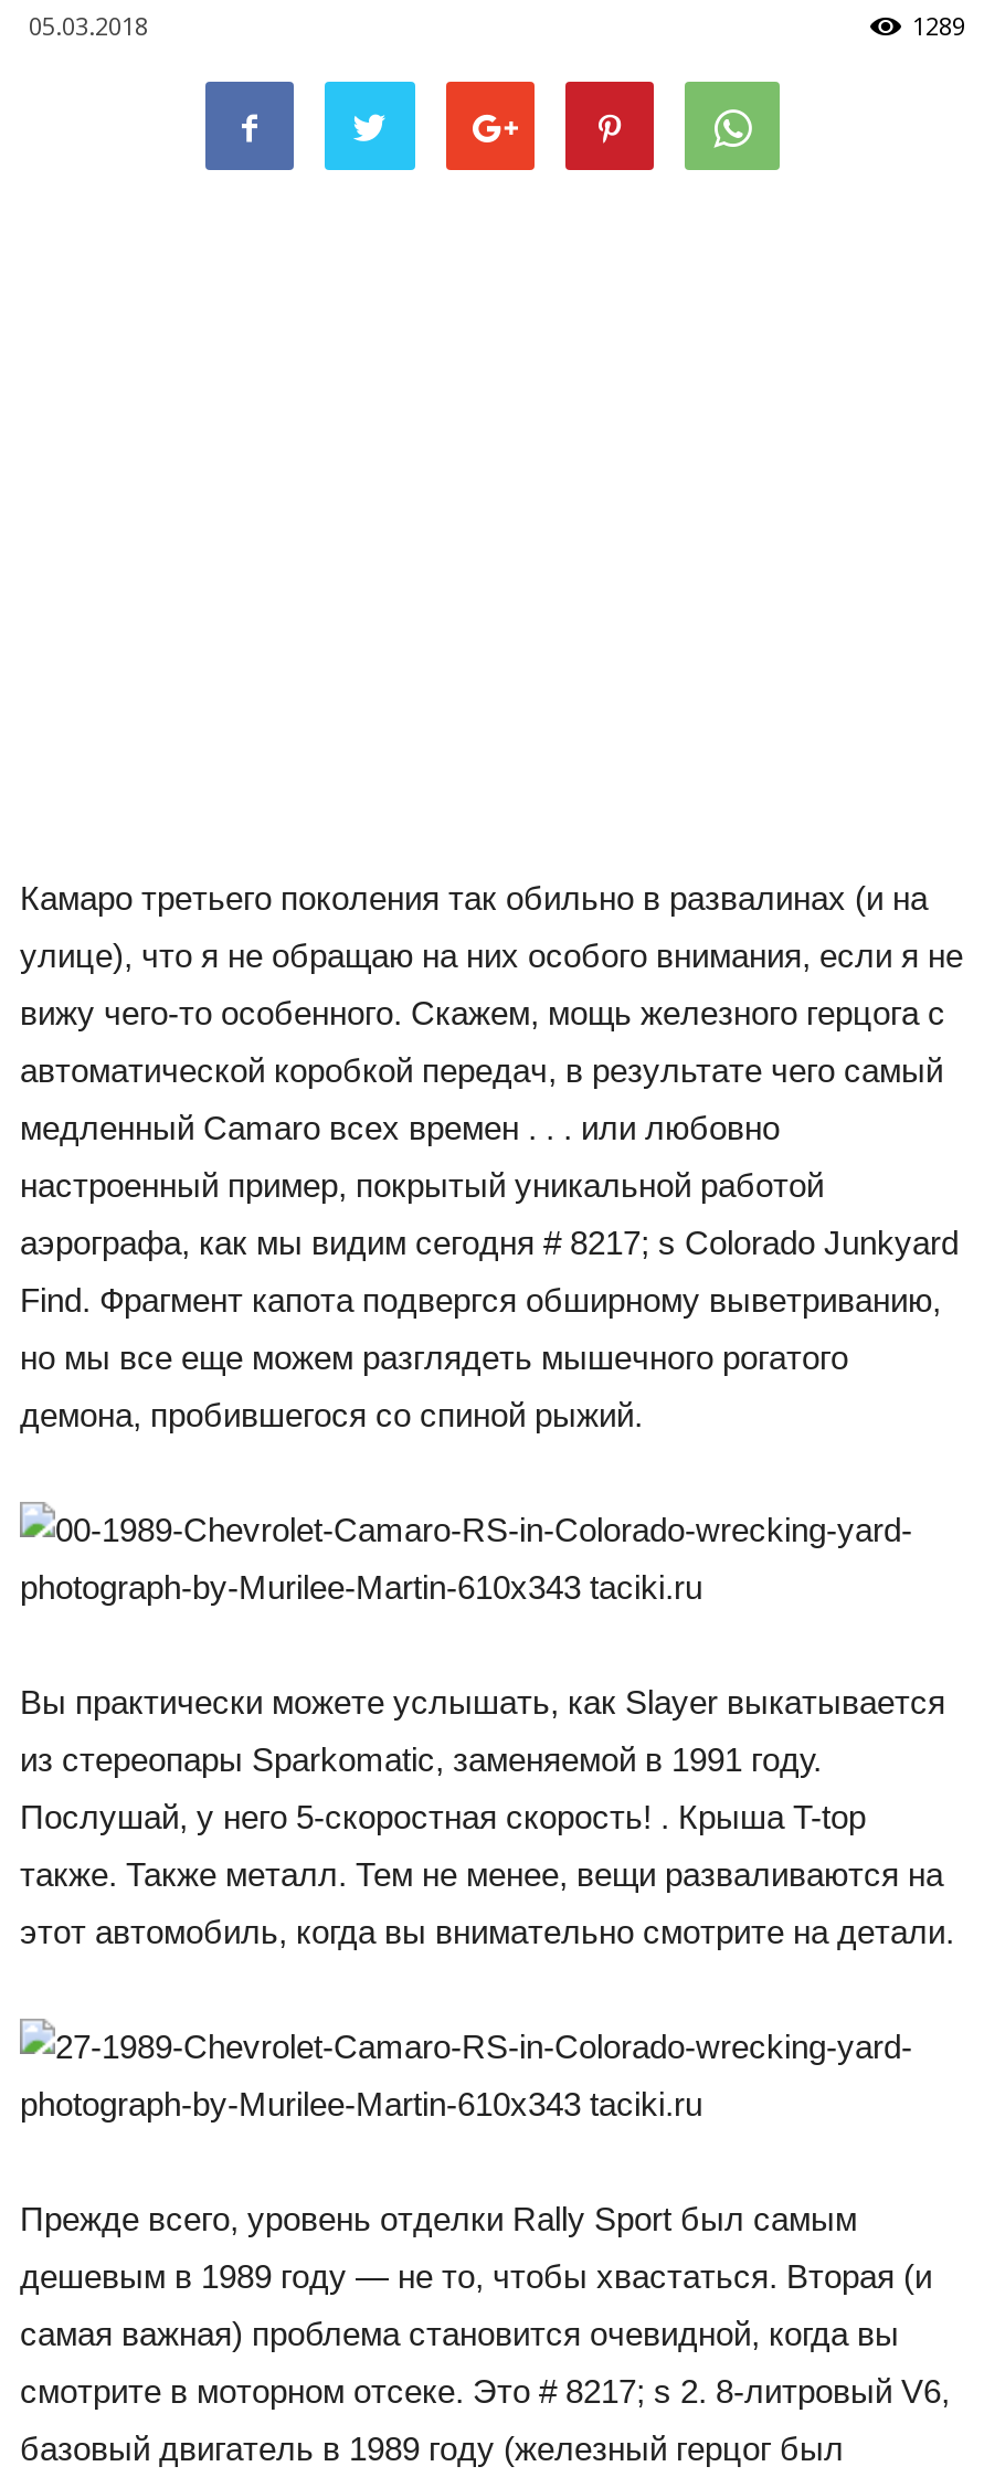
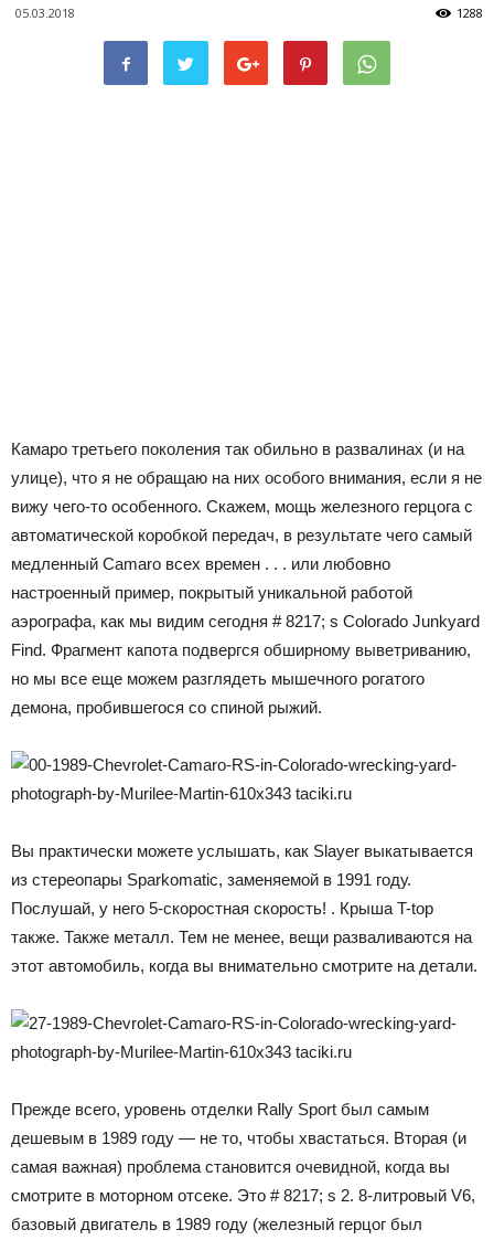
- 1289
+ 1288
